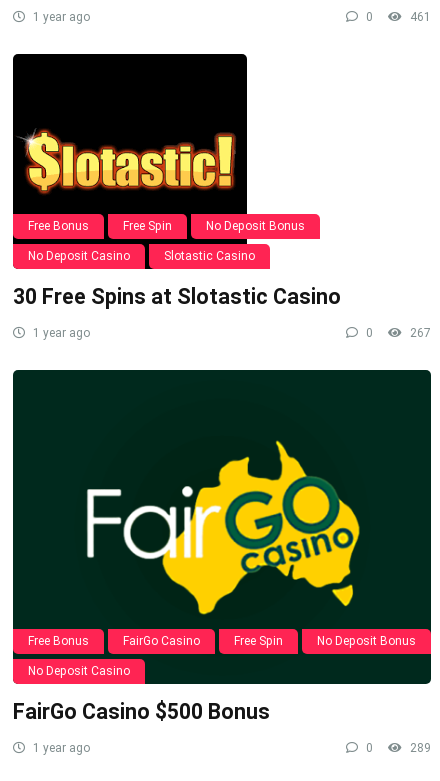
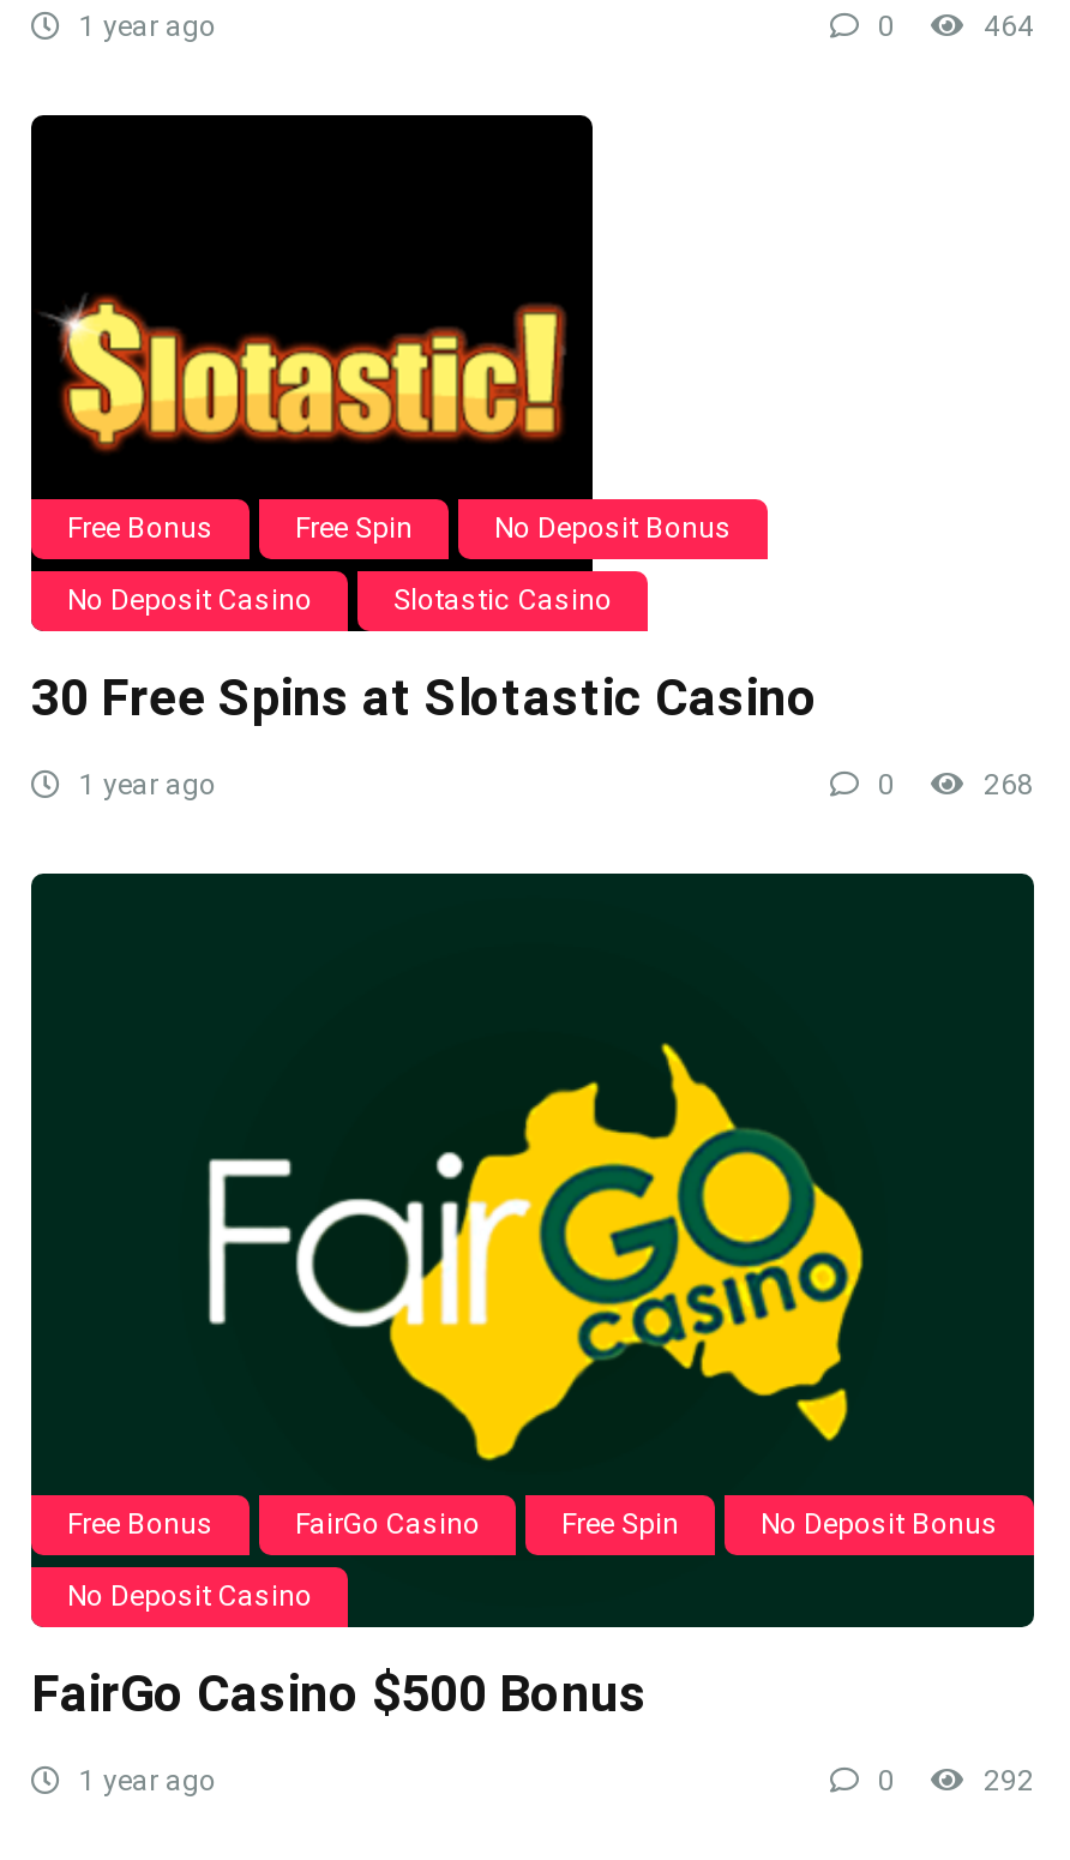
- 461
+ 464

- 267
+ 268

- 289
+ 292
